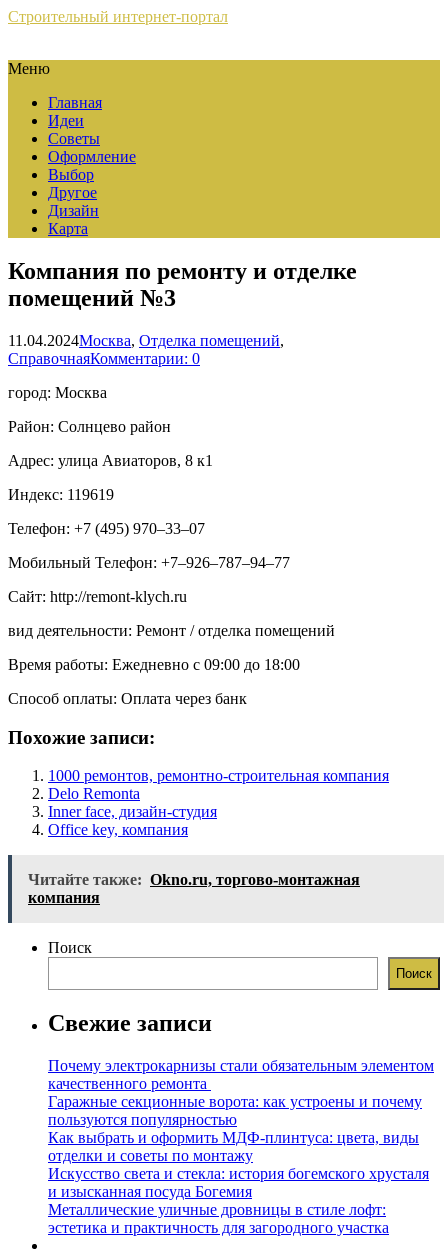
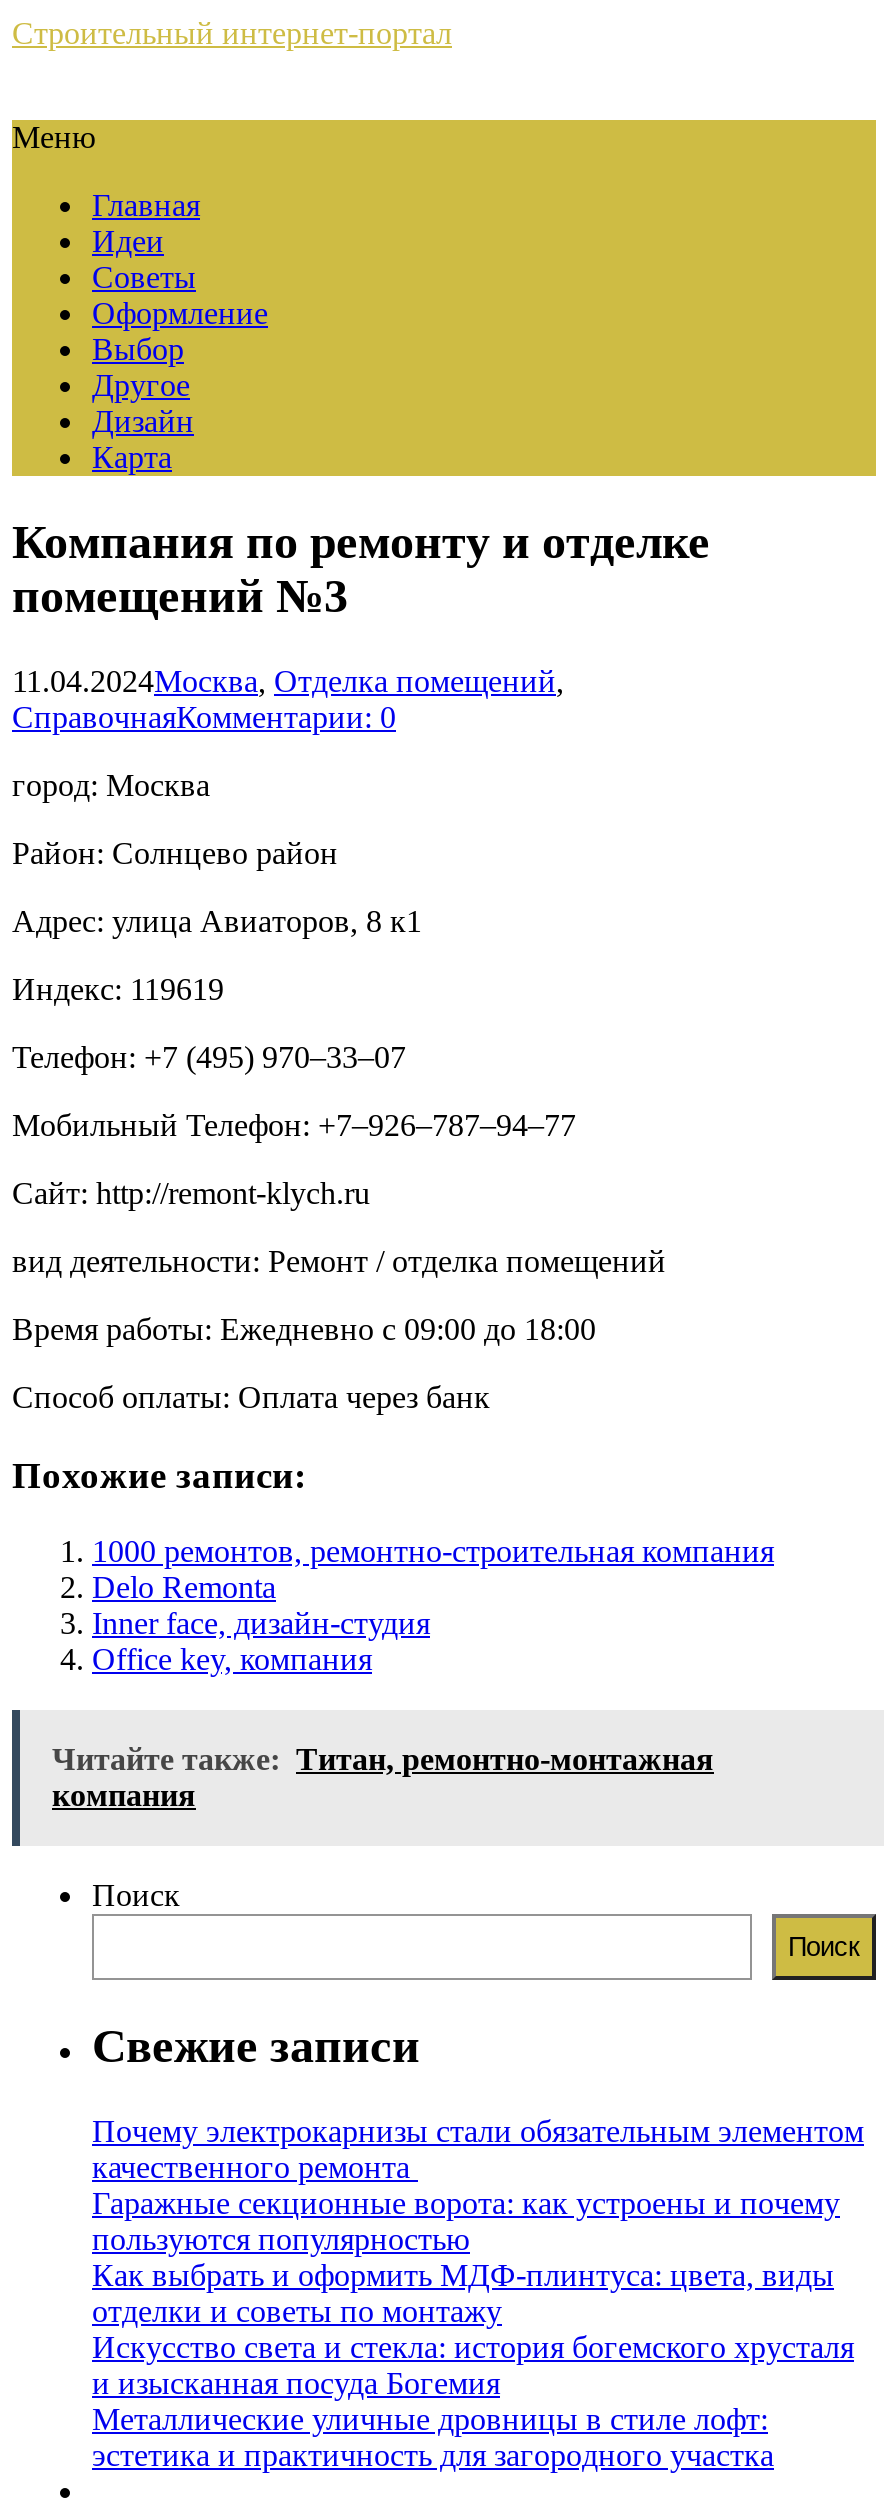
- Читайте также: Okno.ru, торгово-монтажная
+ Читайте также: Титан, ремонтно-монтажная
